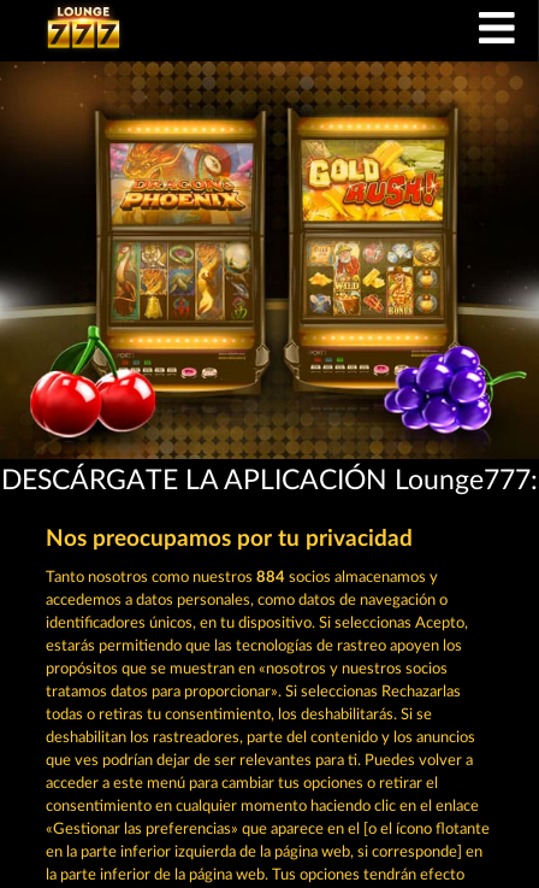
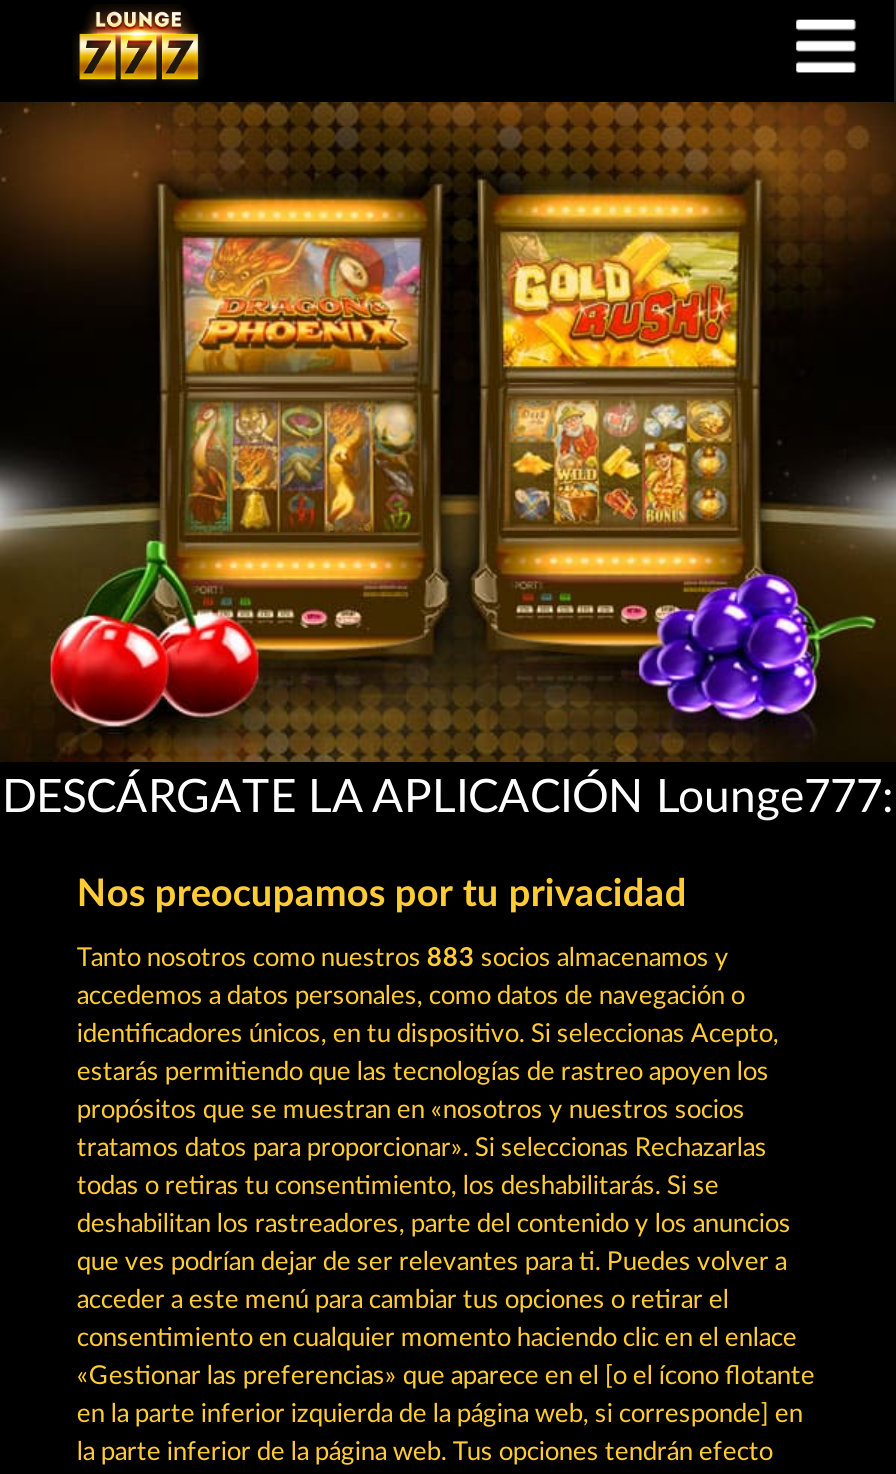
- Tanto nosotros como nuestros 884 socios almacenamos y
+ Tanto nosotros como nuestros 883 socios almacenamos y
